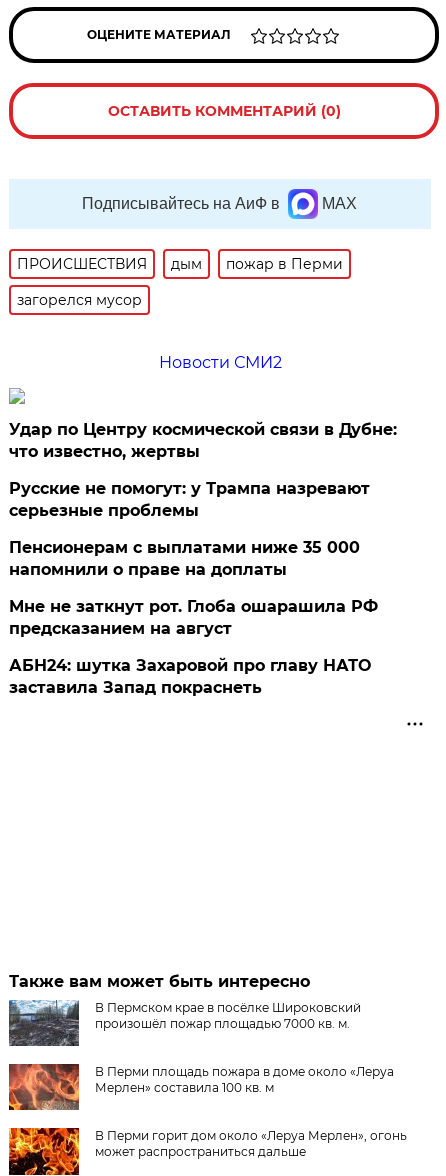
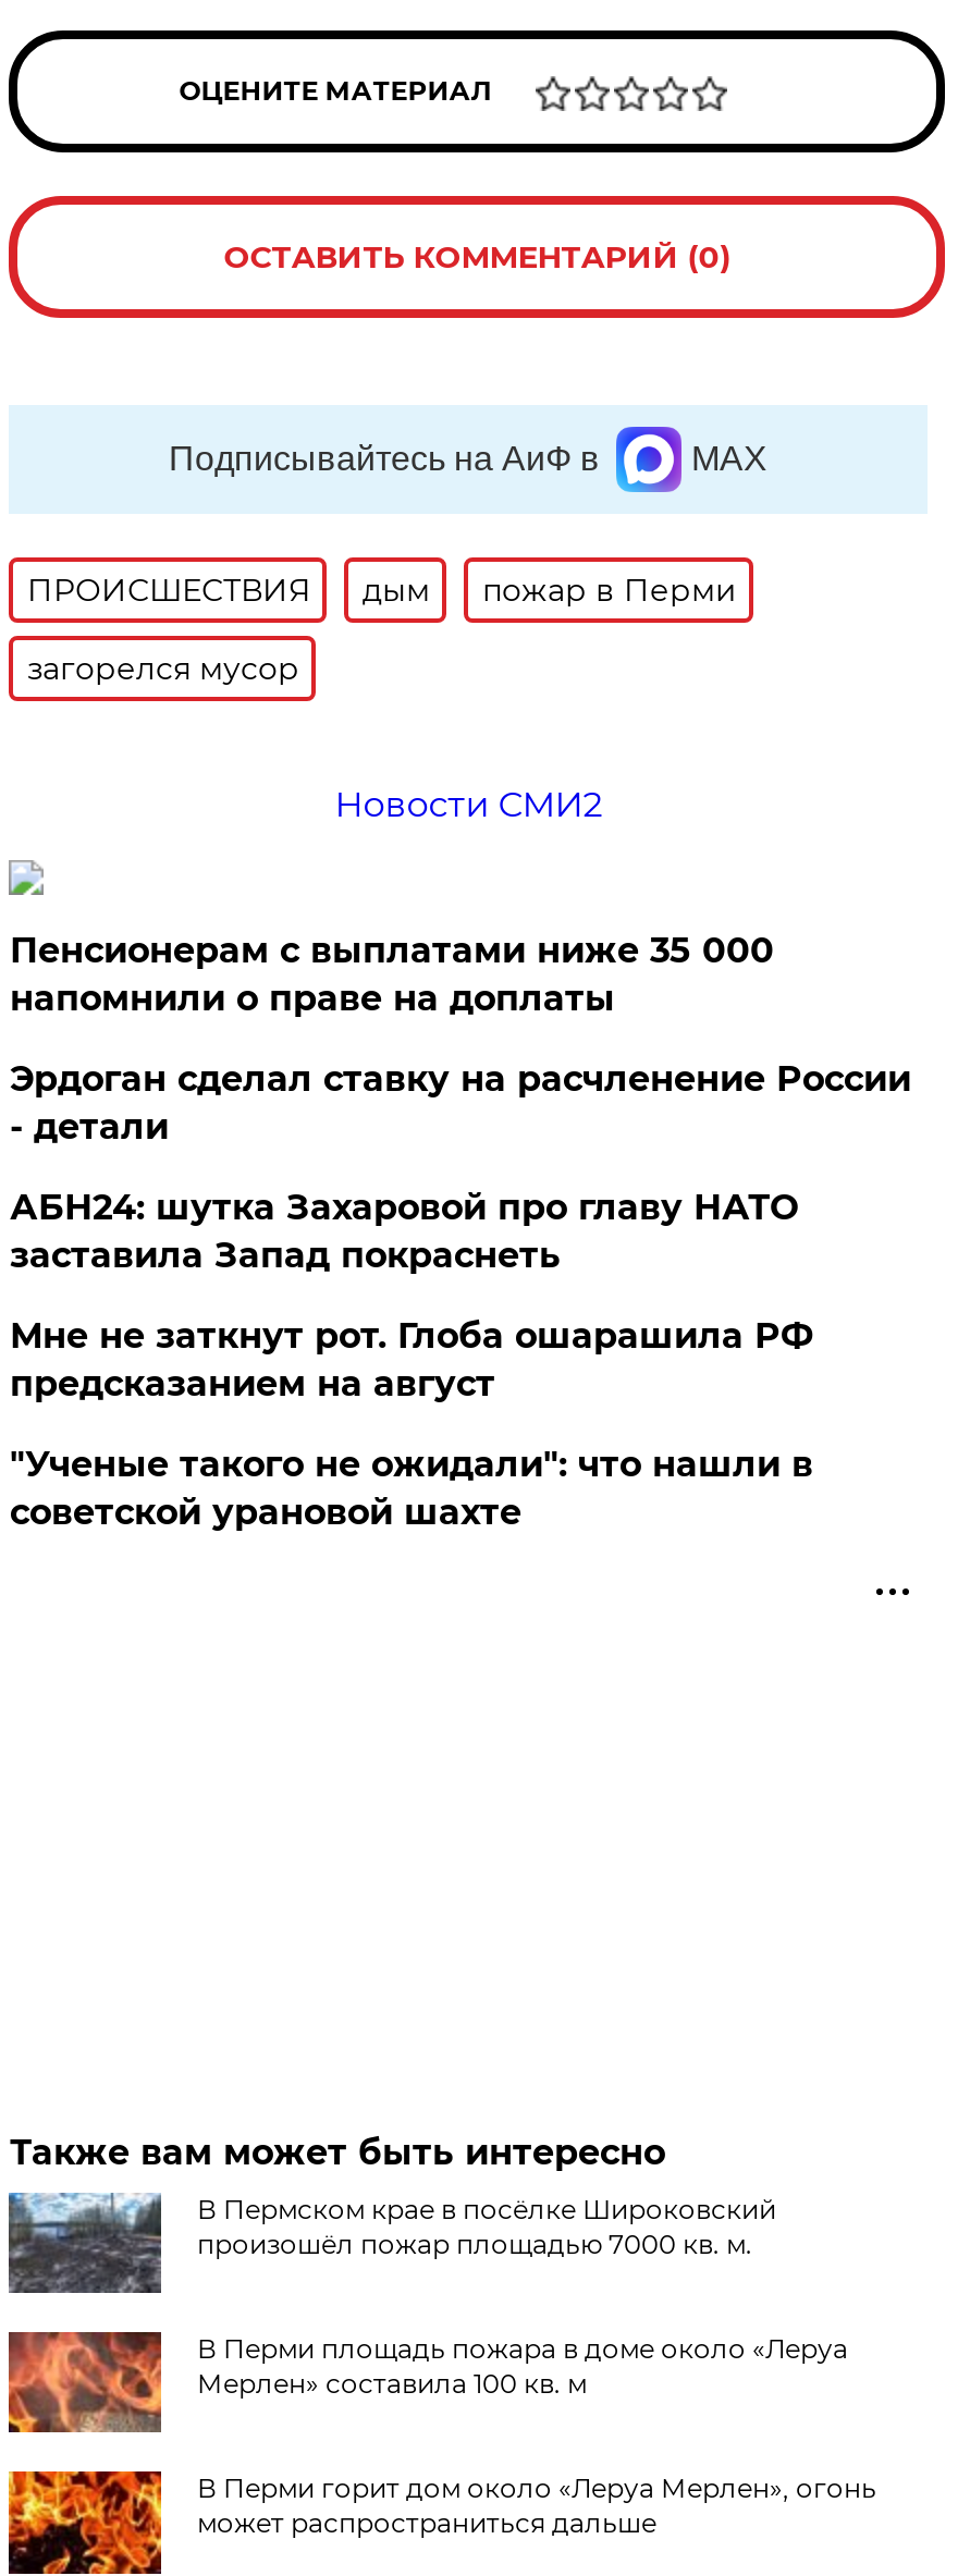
- Удар по Центру космической связи в Дубне:
- что известно, жертвы
- Русские не помогут: у Трампа назревают
- серьезные проблемы

moved up: Пенсионерам с выплатами ниже 35 000 | напомнили о праве на доплаты

+ Эрдоган сделал ставку на расчленение России
+ - детали

+ "Ученые такого не ожидали": что нашли в
+ советской урановой шахте

moved up: АБН24: шутка Захаровой про главу НАТО | заставила Запад покраснеть
